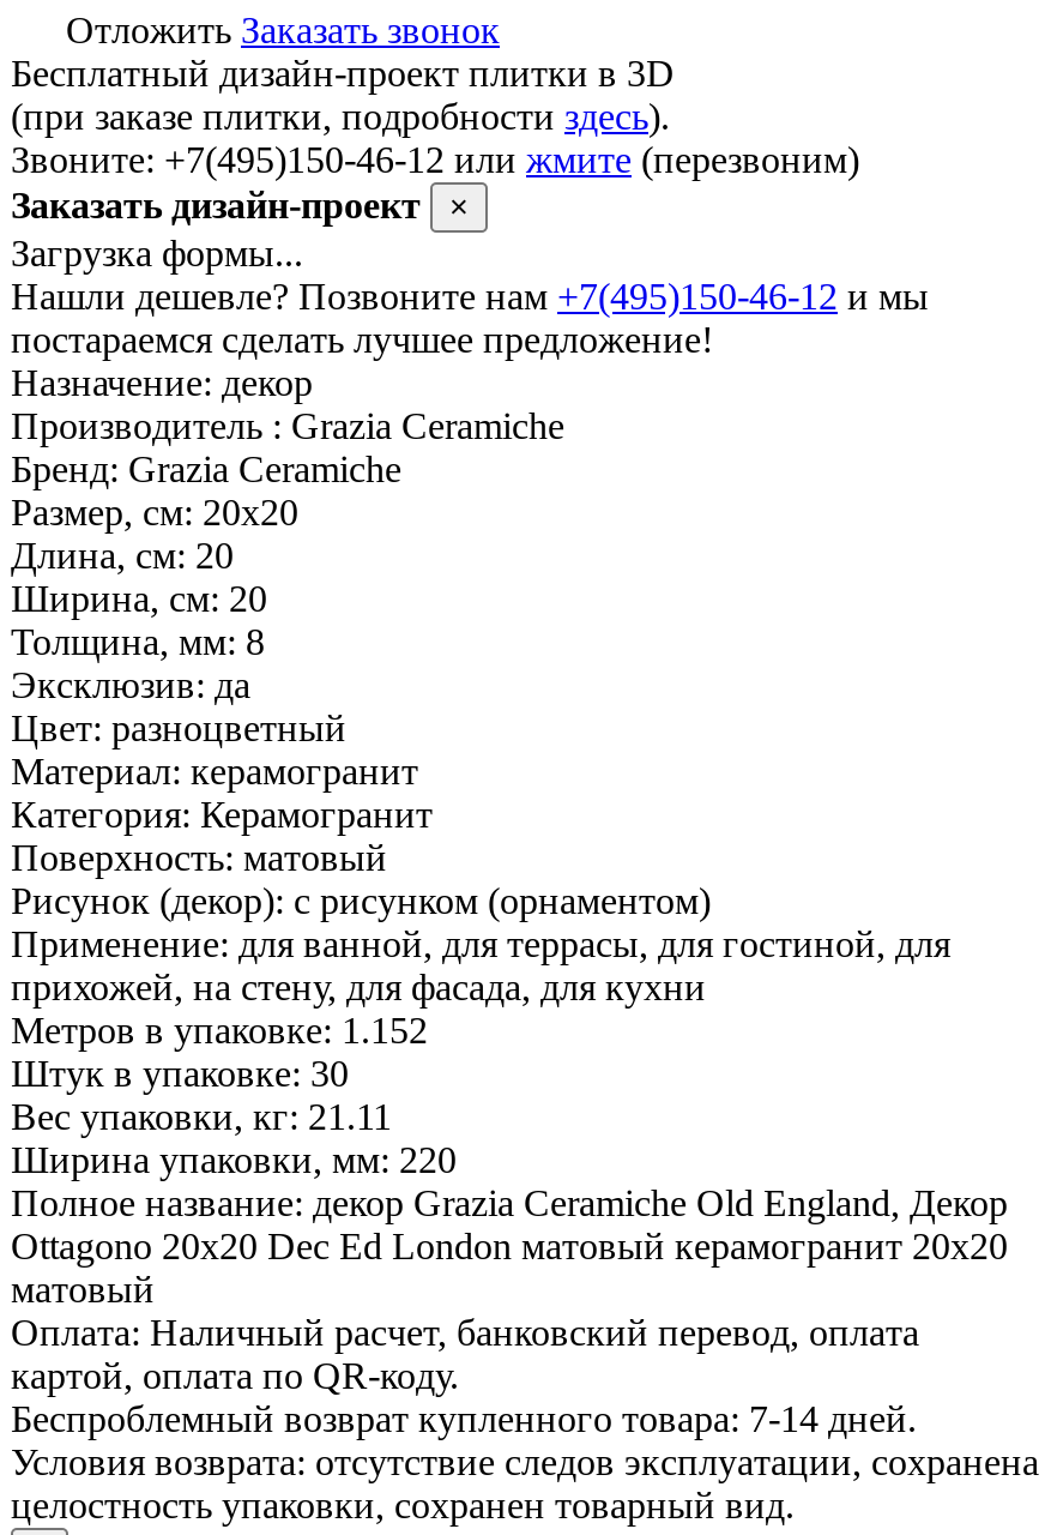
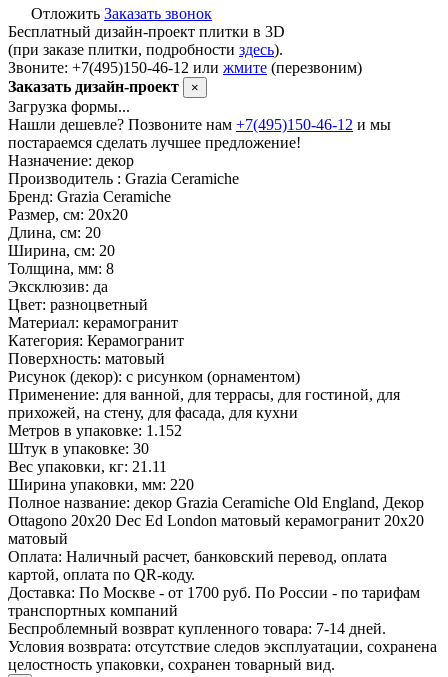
+ Доставка: По Москве - от 1700 руб. По России - по тарифам
+ транспортных компаний
